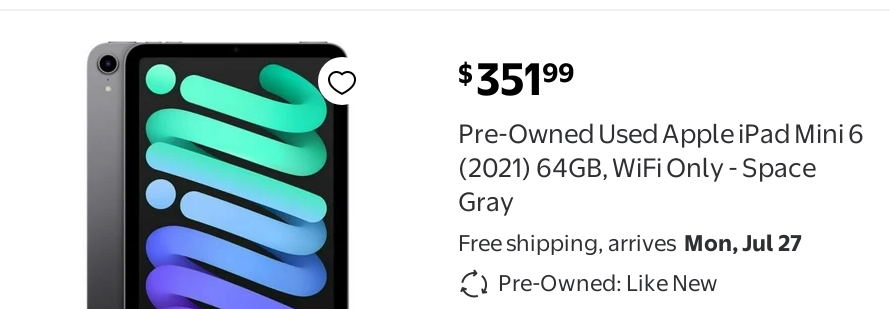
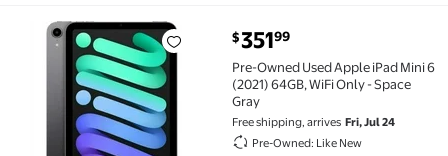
- Free shipping, arrives Mon, Jul 27
+ Free shipping, arrives Fri, Jul 24
